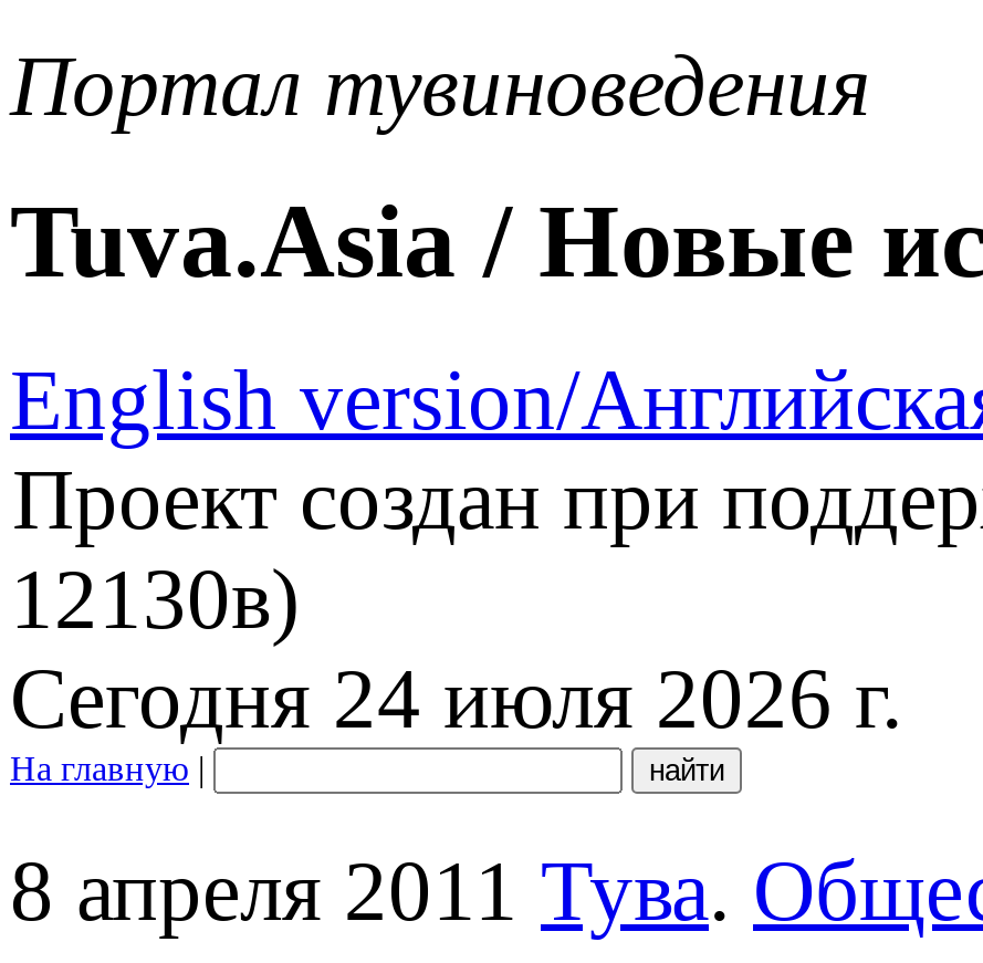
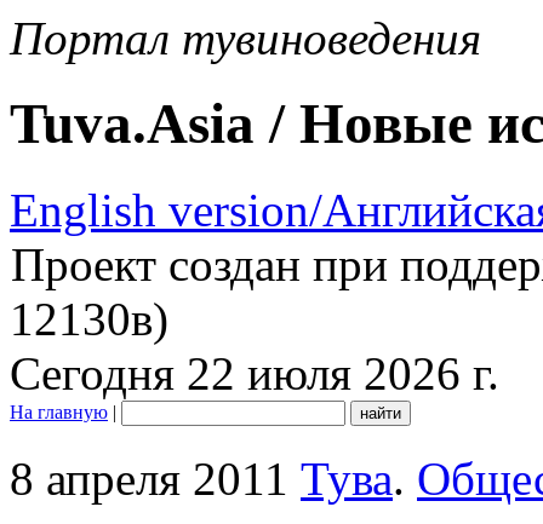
- Сегодня 24 июля 2026 г.
+ Сегодня 22 июля 2026 г.
